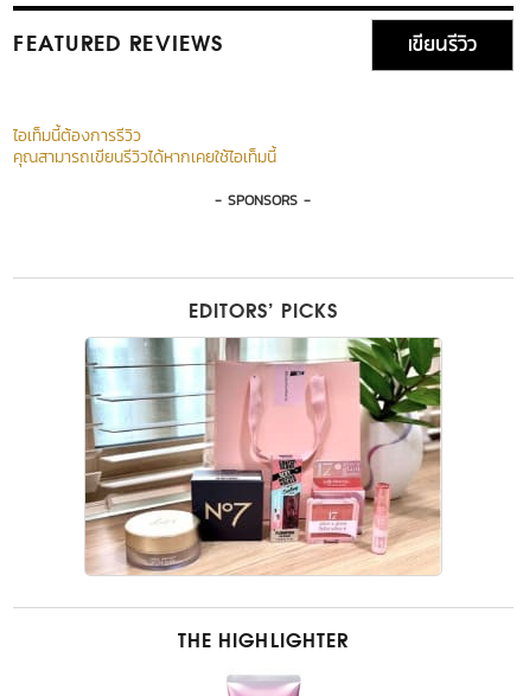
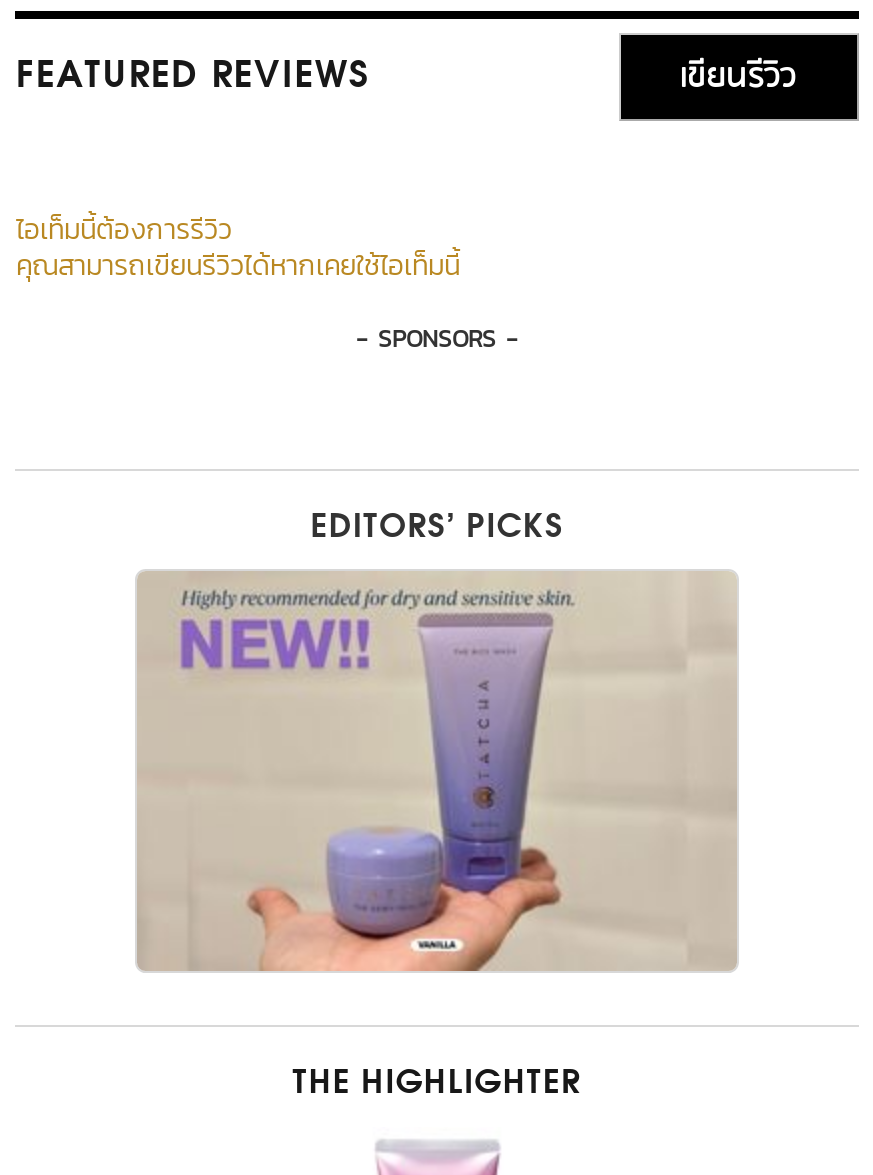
- [image]
+ [image]
